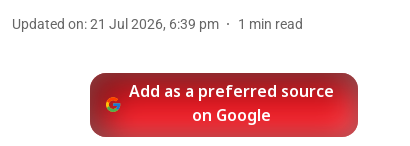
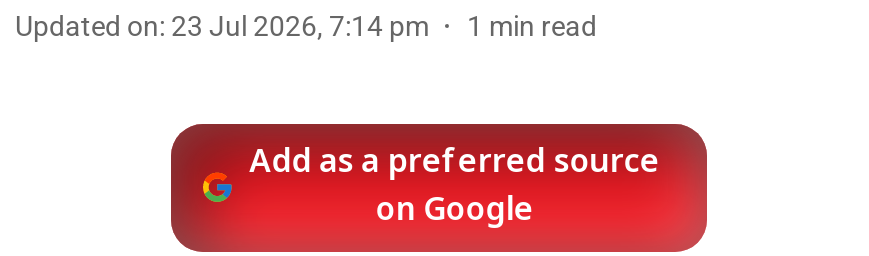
- Updated on: 21 Jul 2026, 6:39 pm
+ Updated on: 23 Jul 2026, 7:14 pm
